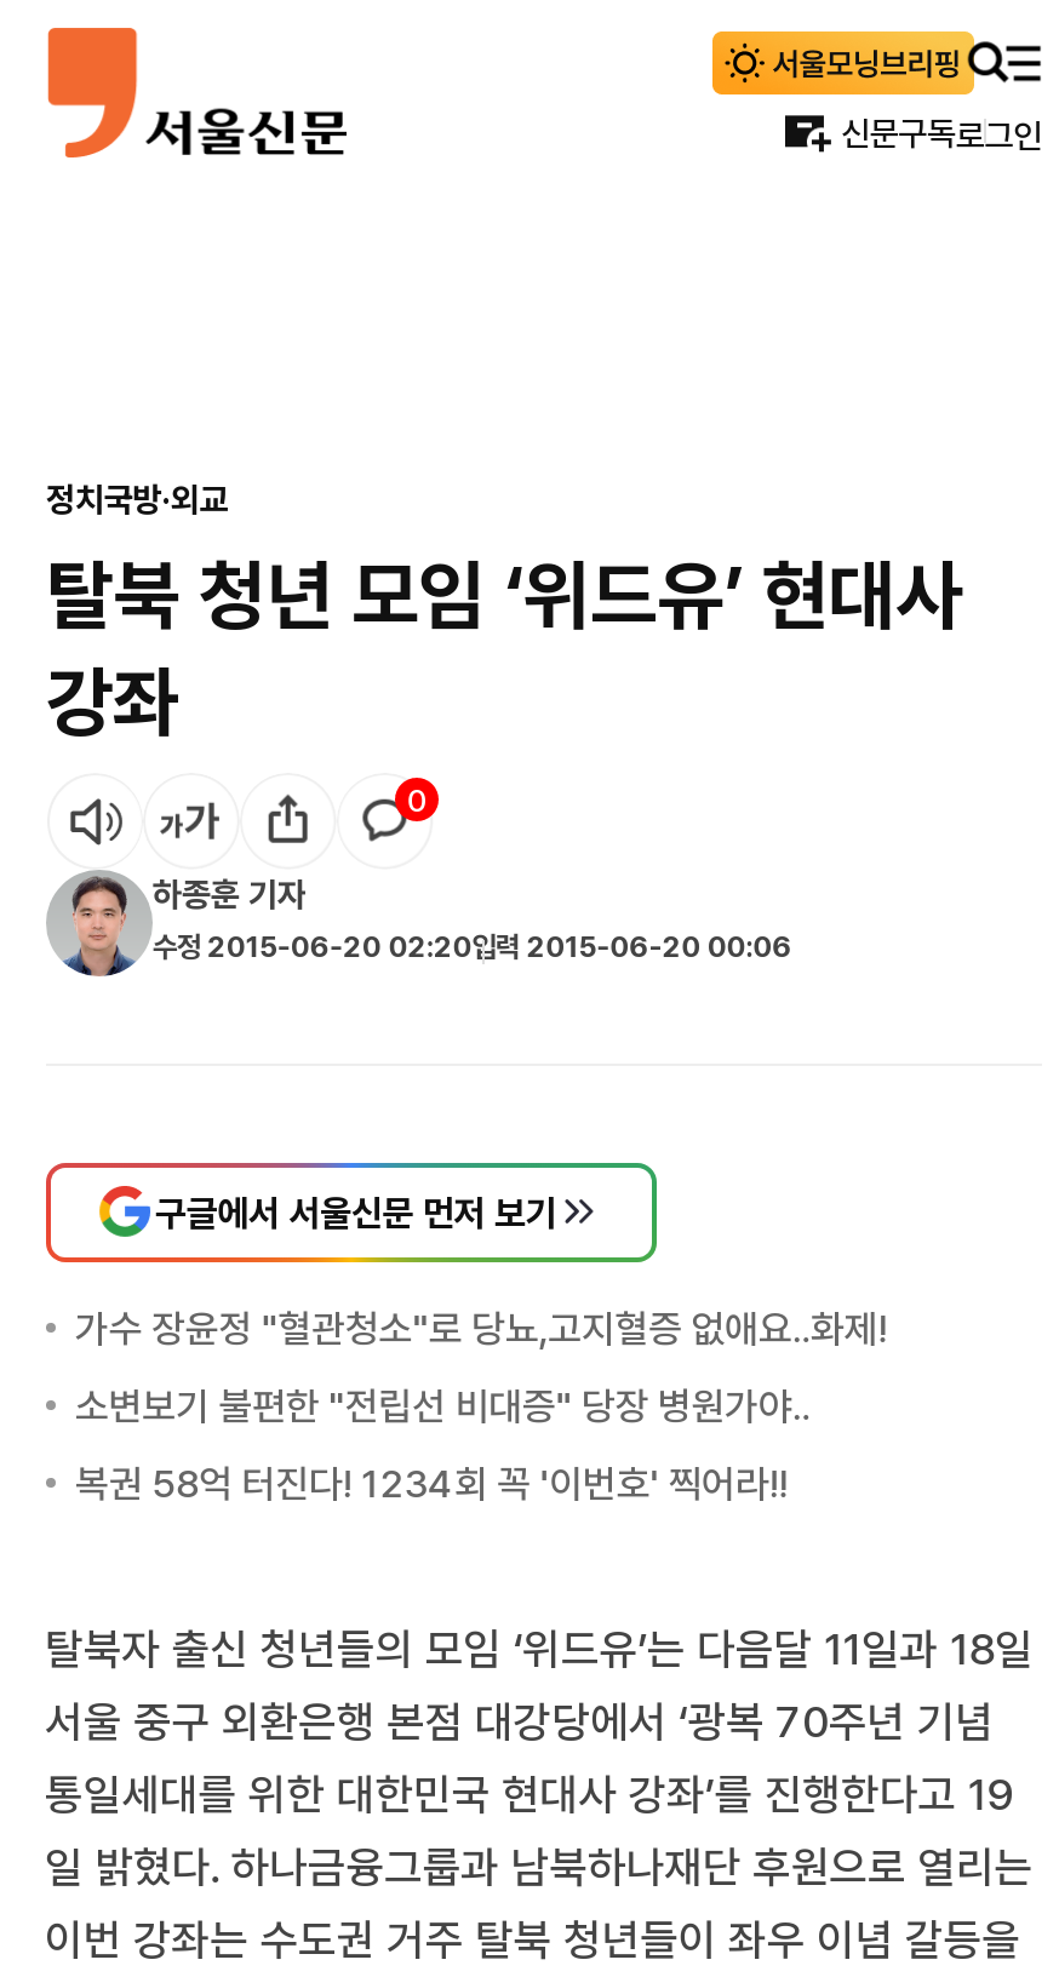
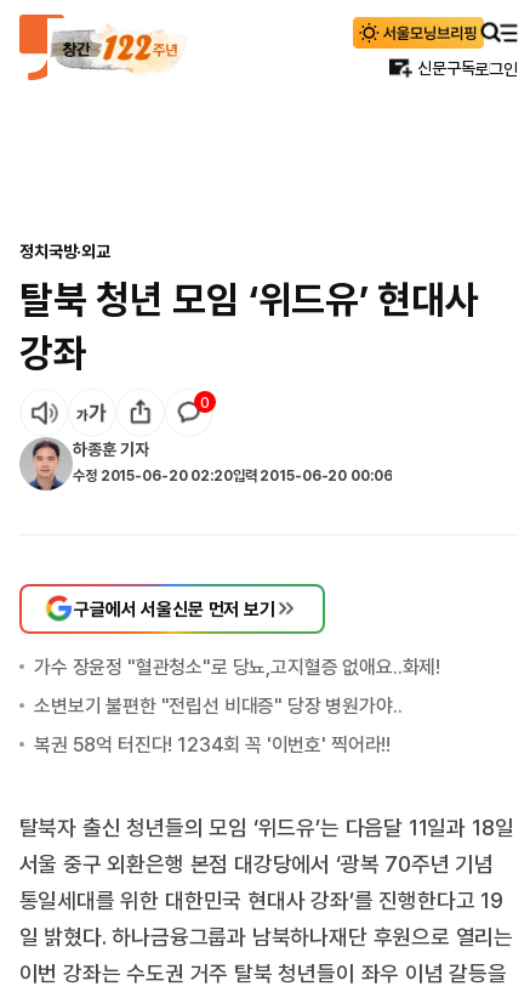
- [image]
+ [image]
